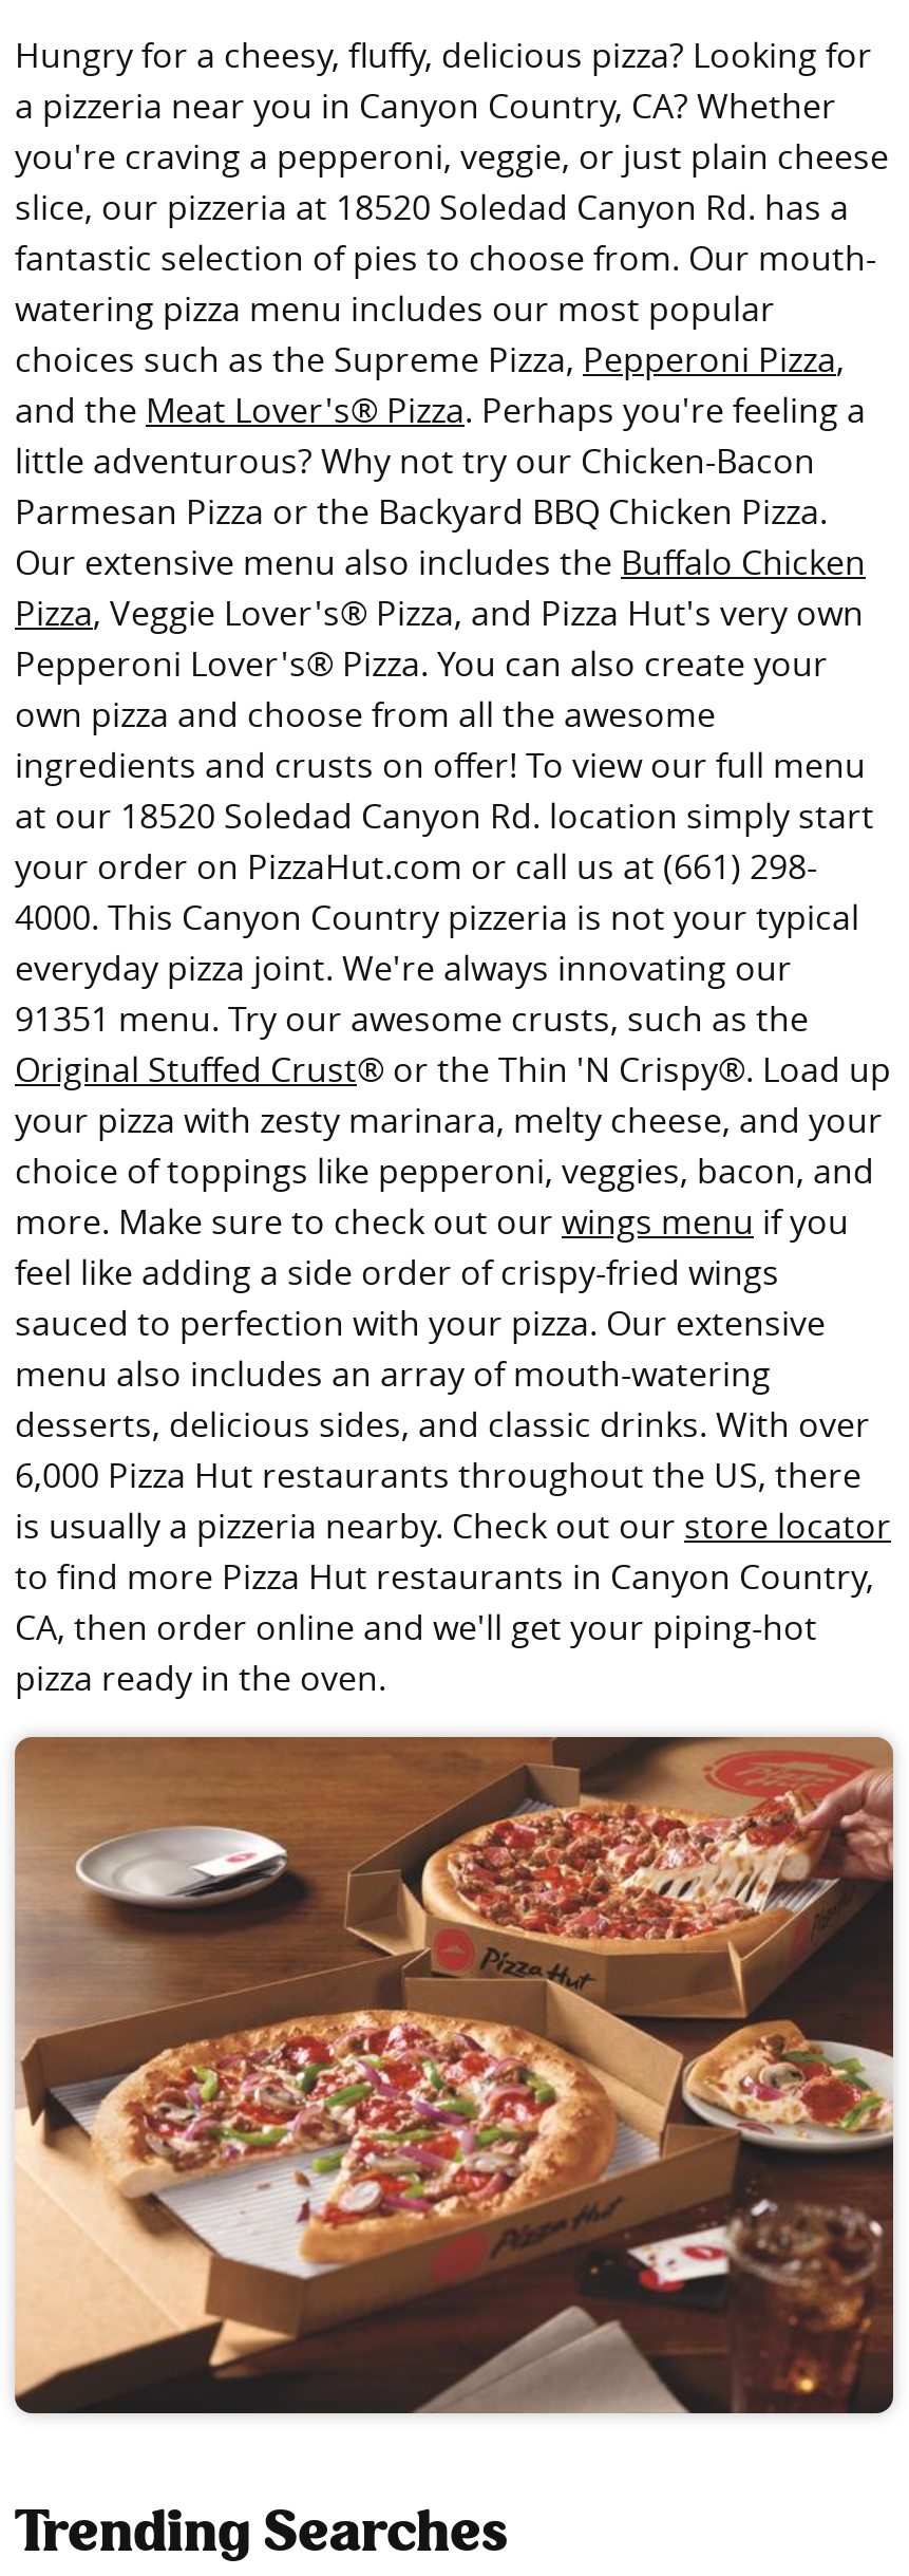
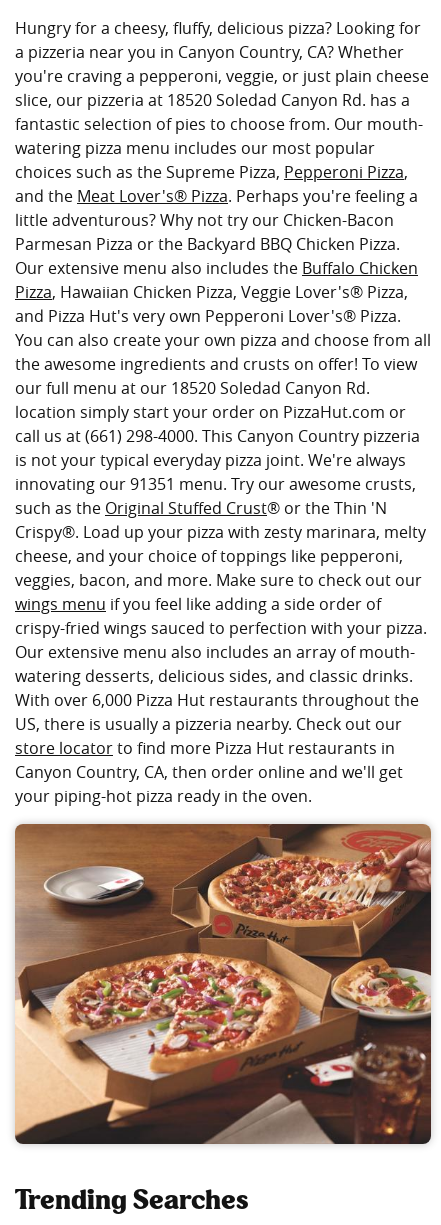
- Pizza, Veggie Lover's® Pizza, and Pizza Hut's very own
- Pepperoni Lover's® Pizza. You can also create your
- own pizza and choose from all the awesome
- ingredients and crusts on offer! To view our full menu
- at our 18520 Soledad Canyon Rd. location simply start
- your order on PizzaHut.com or call us at (661) 298-
- 4000. This Canyon Country pizzeria is not your typical
- everyday pizza joint. We're always innovating our
- 91351 menu. Try our awesome crusts, such as the
- Original Stuffed Crust® or the Thin 'N Crispy®. Load up
- your pizza with zesty marinara, melty cheese, and your
- choice of toppings like pepperoni, veggies, bacon, and
- more. Make sure to check out our wings menu if you
- feel like adding a side order of crispy-fried wings
- sauced to perfection with your pizza. Our extensive
- menu also includes an array of mouth-watering
- desserts, delicious sides, and classic drinks. With over
- 6,000 Pizza Hut restaurants throughout the US, there
- is usually a pizzeria nearby. Check out our store locator
- to find more Pizza Hut restaurants in Canyon Country,
- CA, then order online and we'll get your piping-hot
- pizza ready in the oven.
+ Pizza, Hawaiian Chicken Pizza, Veggie Lover's® Pizza,
+ and Pizza Hut's very own Pepperoni Lover's® Pizza.
+ You can also create your own pizza and choose from all
+ the awesome ingredients and crusts on offer! To view
+ our full menu at our 18520 Soledad Canyon Rd.
+ location simply start your order on PizzaHut.com or
+ call us at (661) 298-4000. This Canyon Country pizzeria
+ is not your typical everyday pizza joint. We're always
+ innovating our 91351 menu. Try our awesome crusts,
+ such as the Original Stuffed Crust® or the Thin 'N
+ Crispy®. Load up your pizza with zesty marinara, melty
+ cheese, and your choice of toppings like pepperoni,
+ veggies, bacon, and more. Make sure to check out our
+ wings menu if you feel like adding a side order of
+ crispy-fried wings sauced to perfection with your pizza.
+ Our extensive menu also includes an array of mouth-
+ watering desserts, delicious sides, and classic drinks.
+ With over 6,000 Pizza Hut restaurants throughout the
+ US, there is usually a pizzeria nearby. Check out our
+ store locator to find more Pizza Hut restaurants in
+ Canyon Country, CA, then order online and we'll get
+ your piping-hot pizza ready in the oven.
